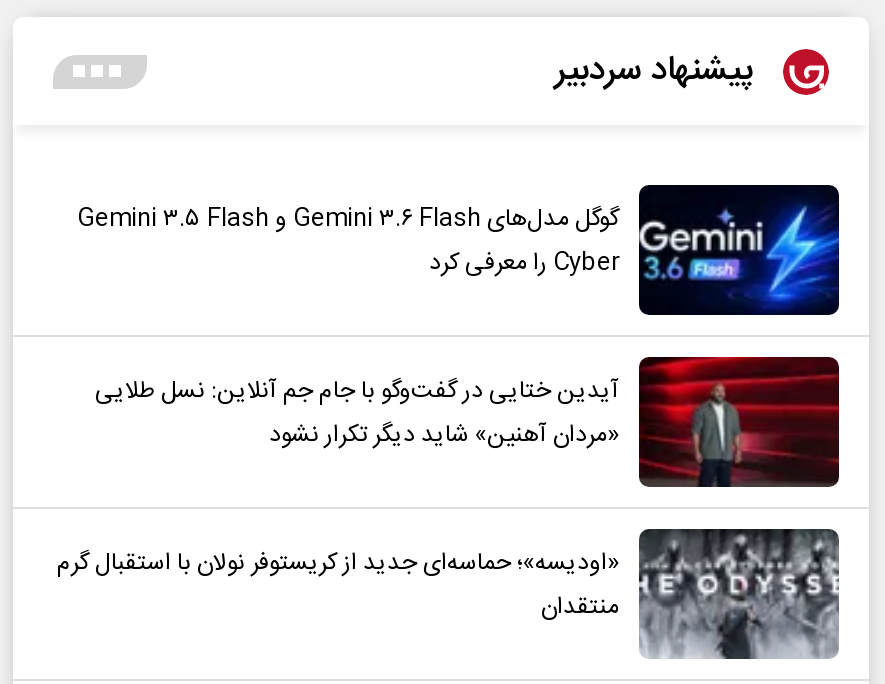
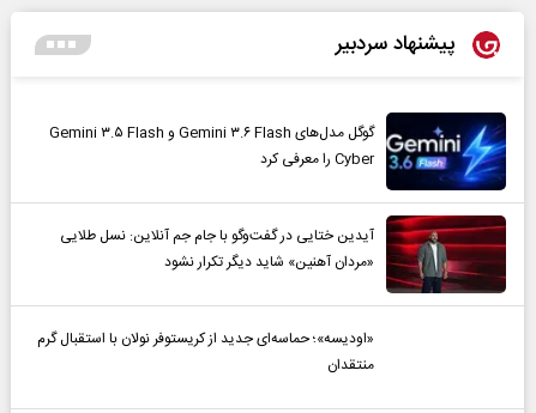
- [image]
